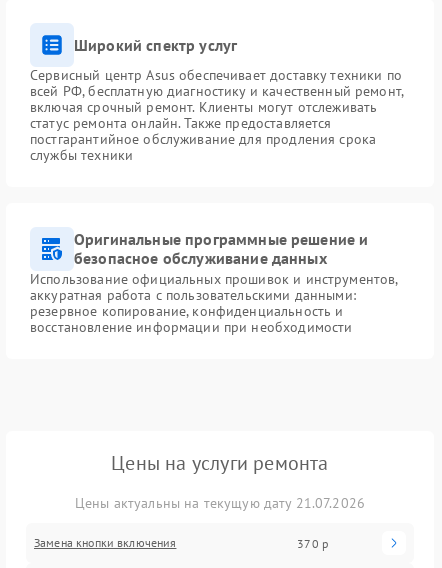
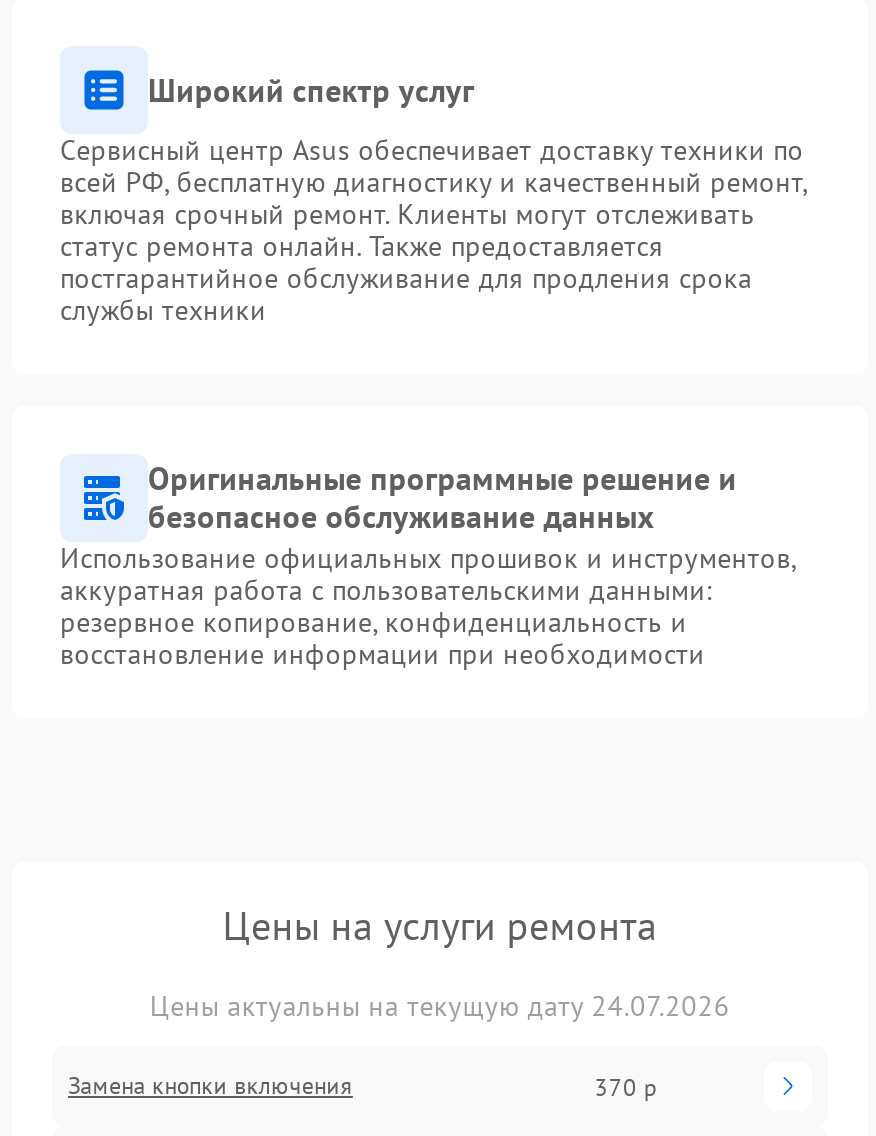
- Цены актуальны на текущую дату 21.07.2026
+ Цены актуальны на текущую дату 24.07.2026
